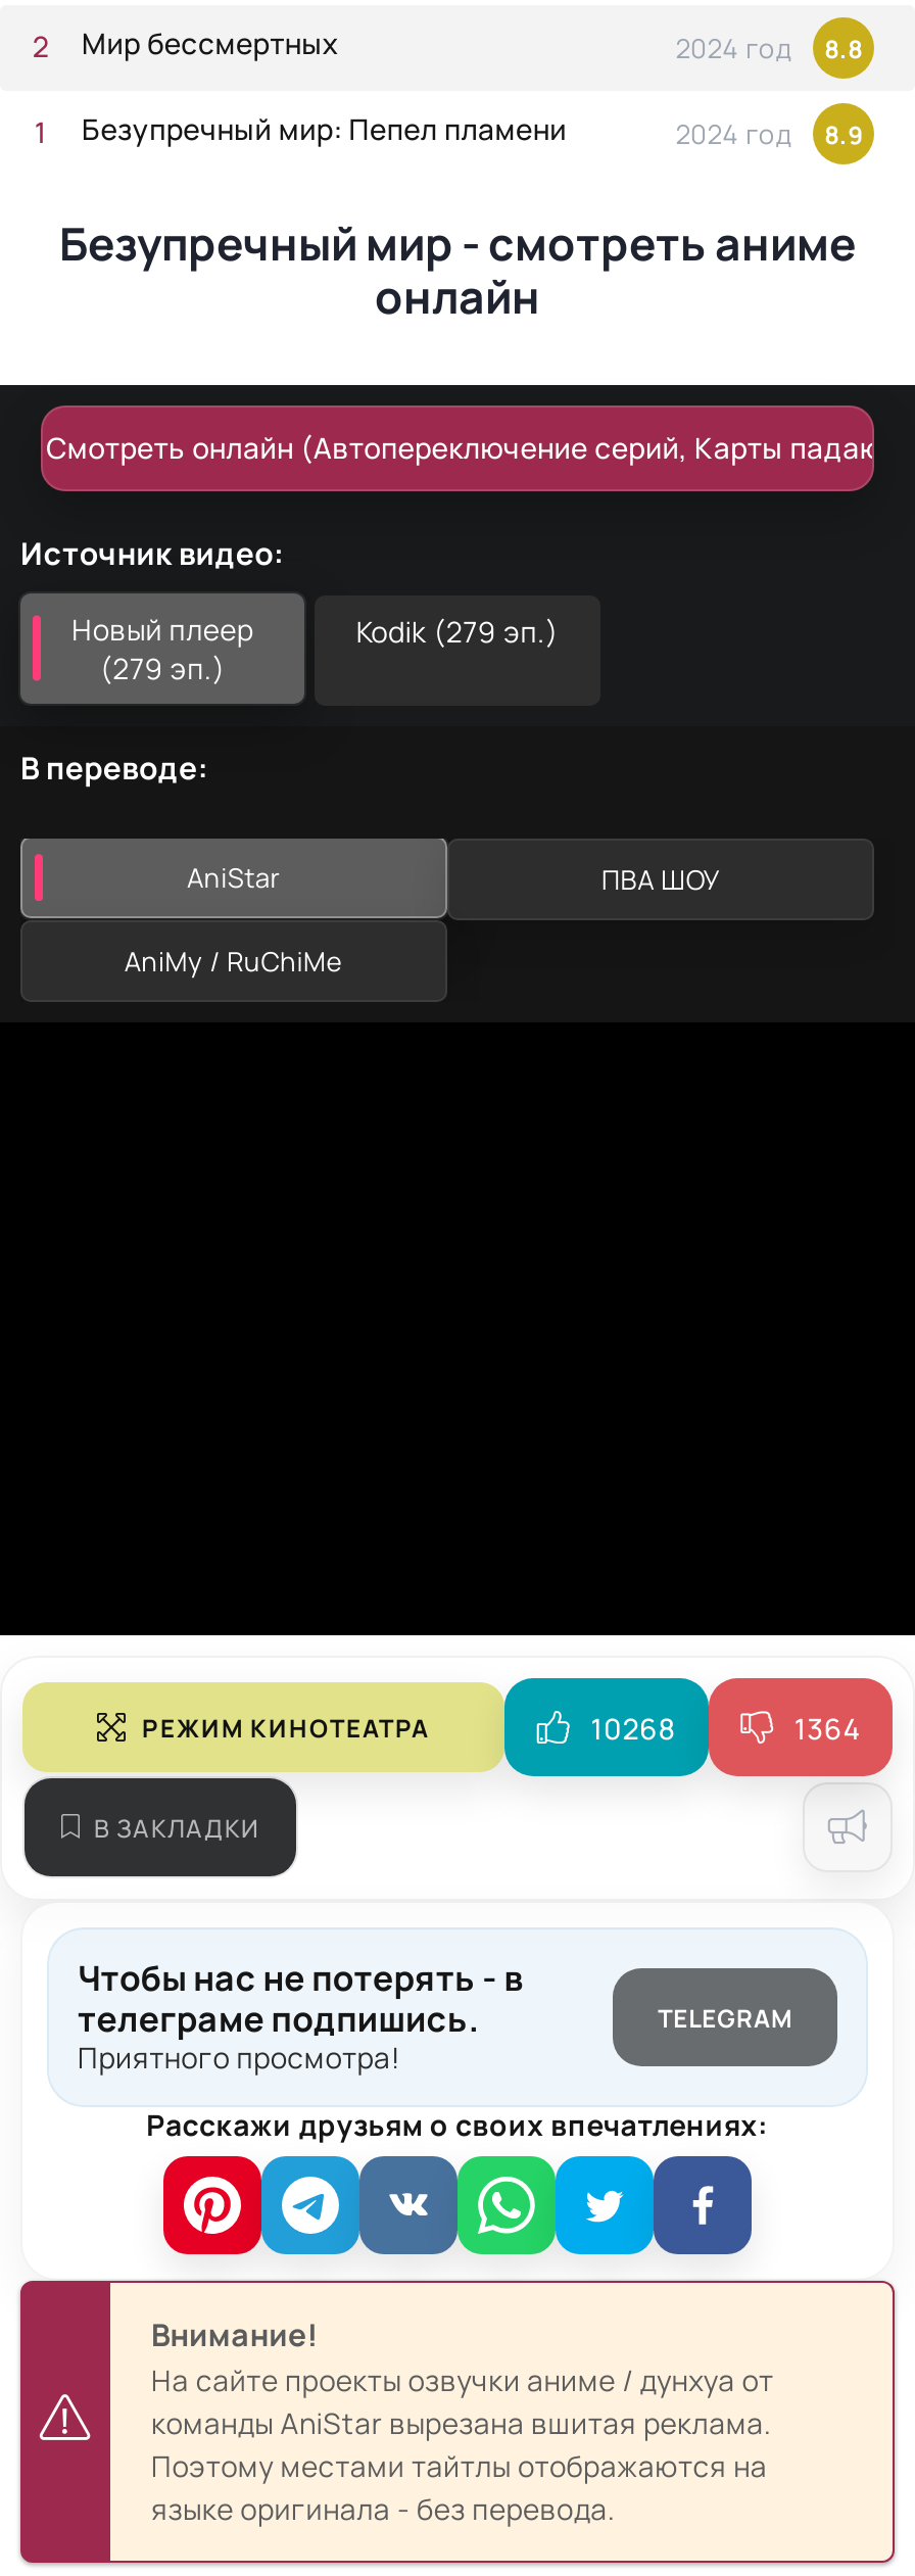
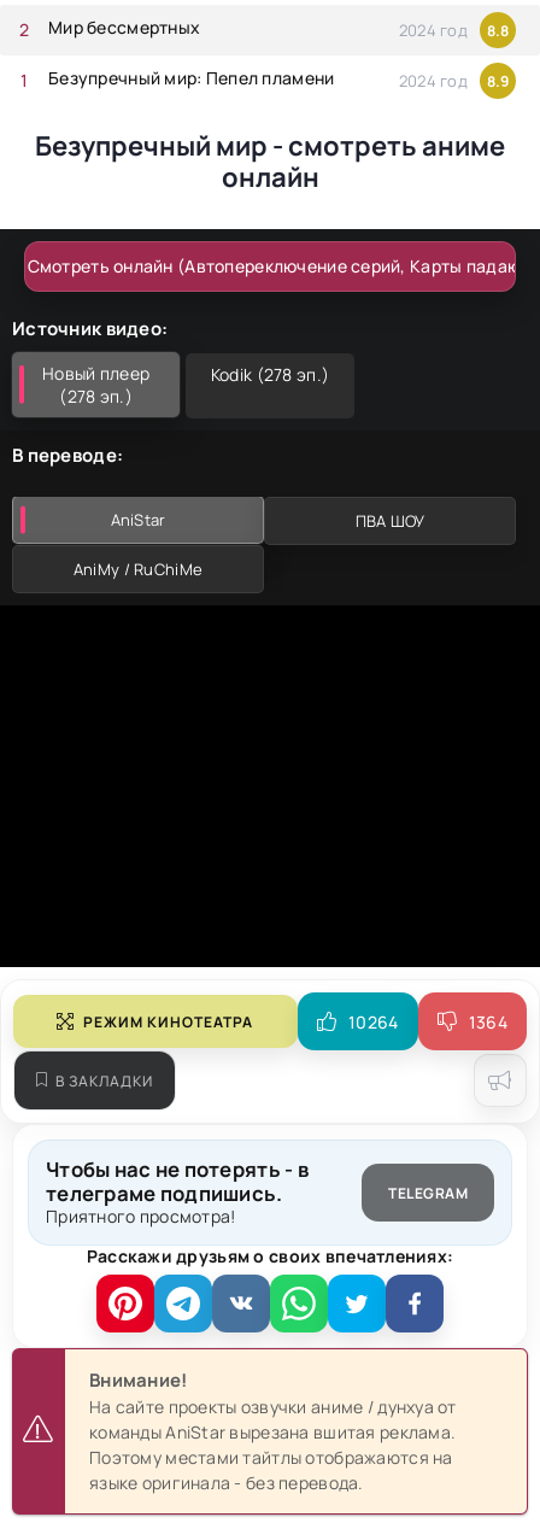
- Kodik (279 эп.)
+ Kodik (278 эп.)

- (279 эп.)
+ (278 эп.)

- 10268
+ 10264
